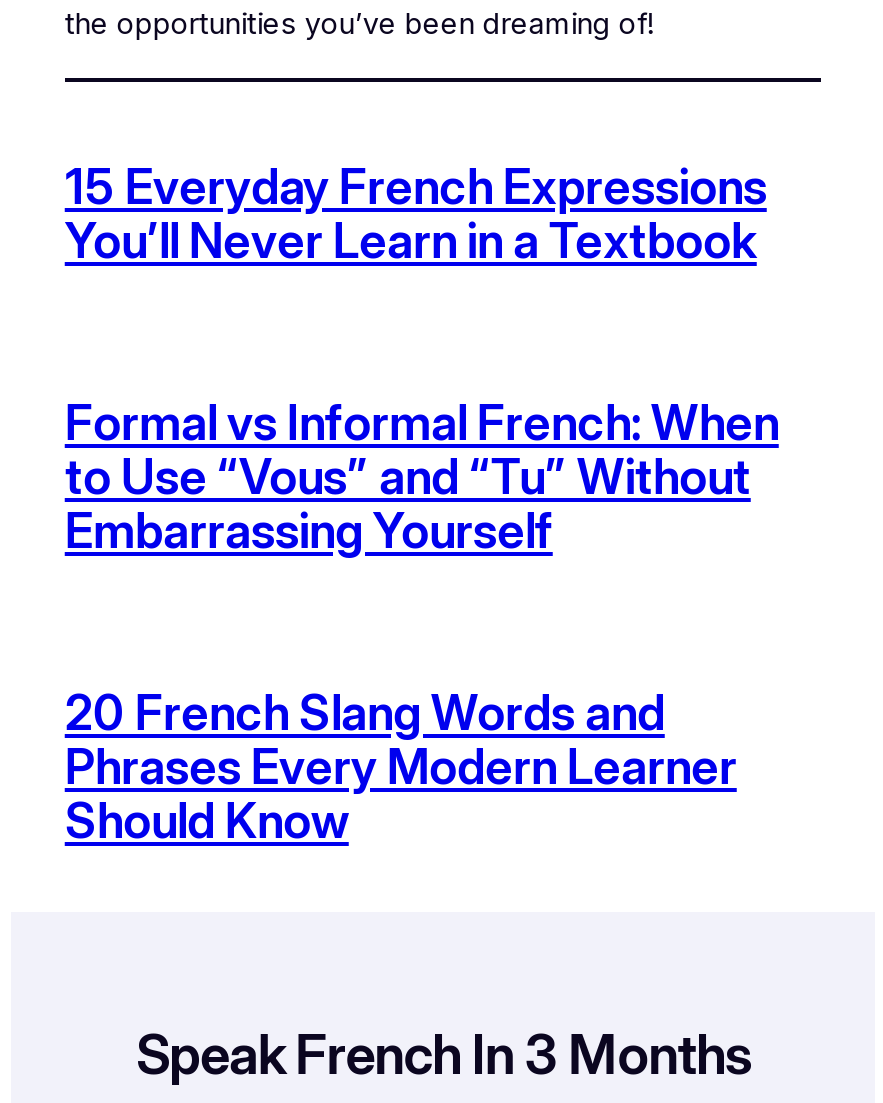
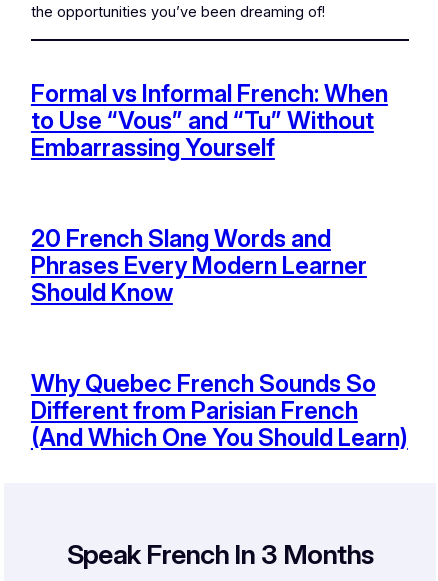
- 15 Everyday French Expressions
- You’ll Never Learn in a Textbook

moved up: Formal vs Informal French: When | to Use “Vous” and “Tu” Without | Embarrassing Yourself | 20 French Slang Words and | Phrases Every Modern Learner | Should Know

+ Why Quebec French Sounds So
+ Different from Parisian French
+ (And Which One You Should Learn)
